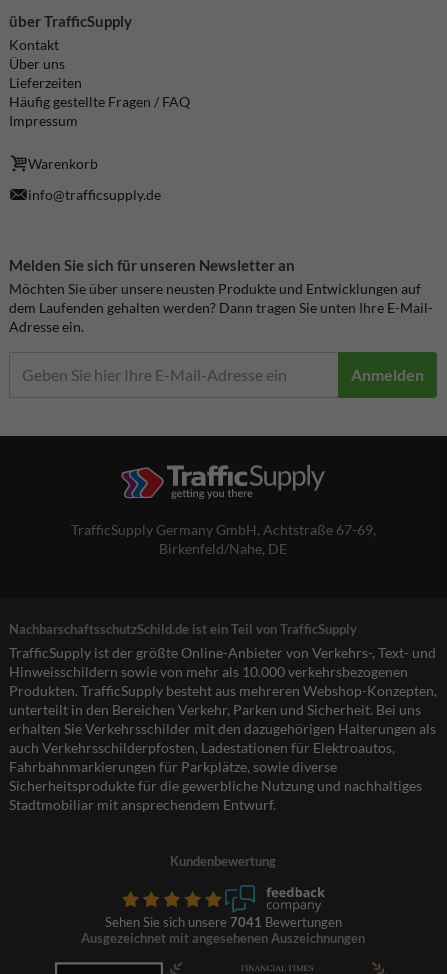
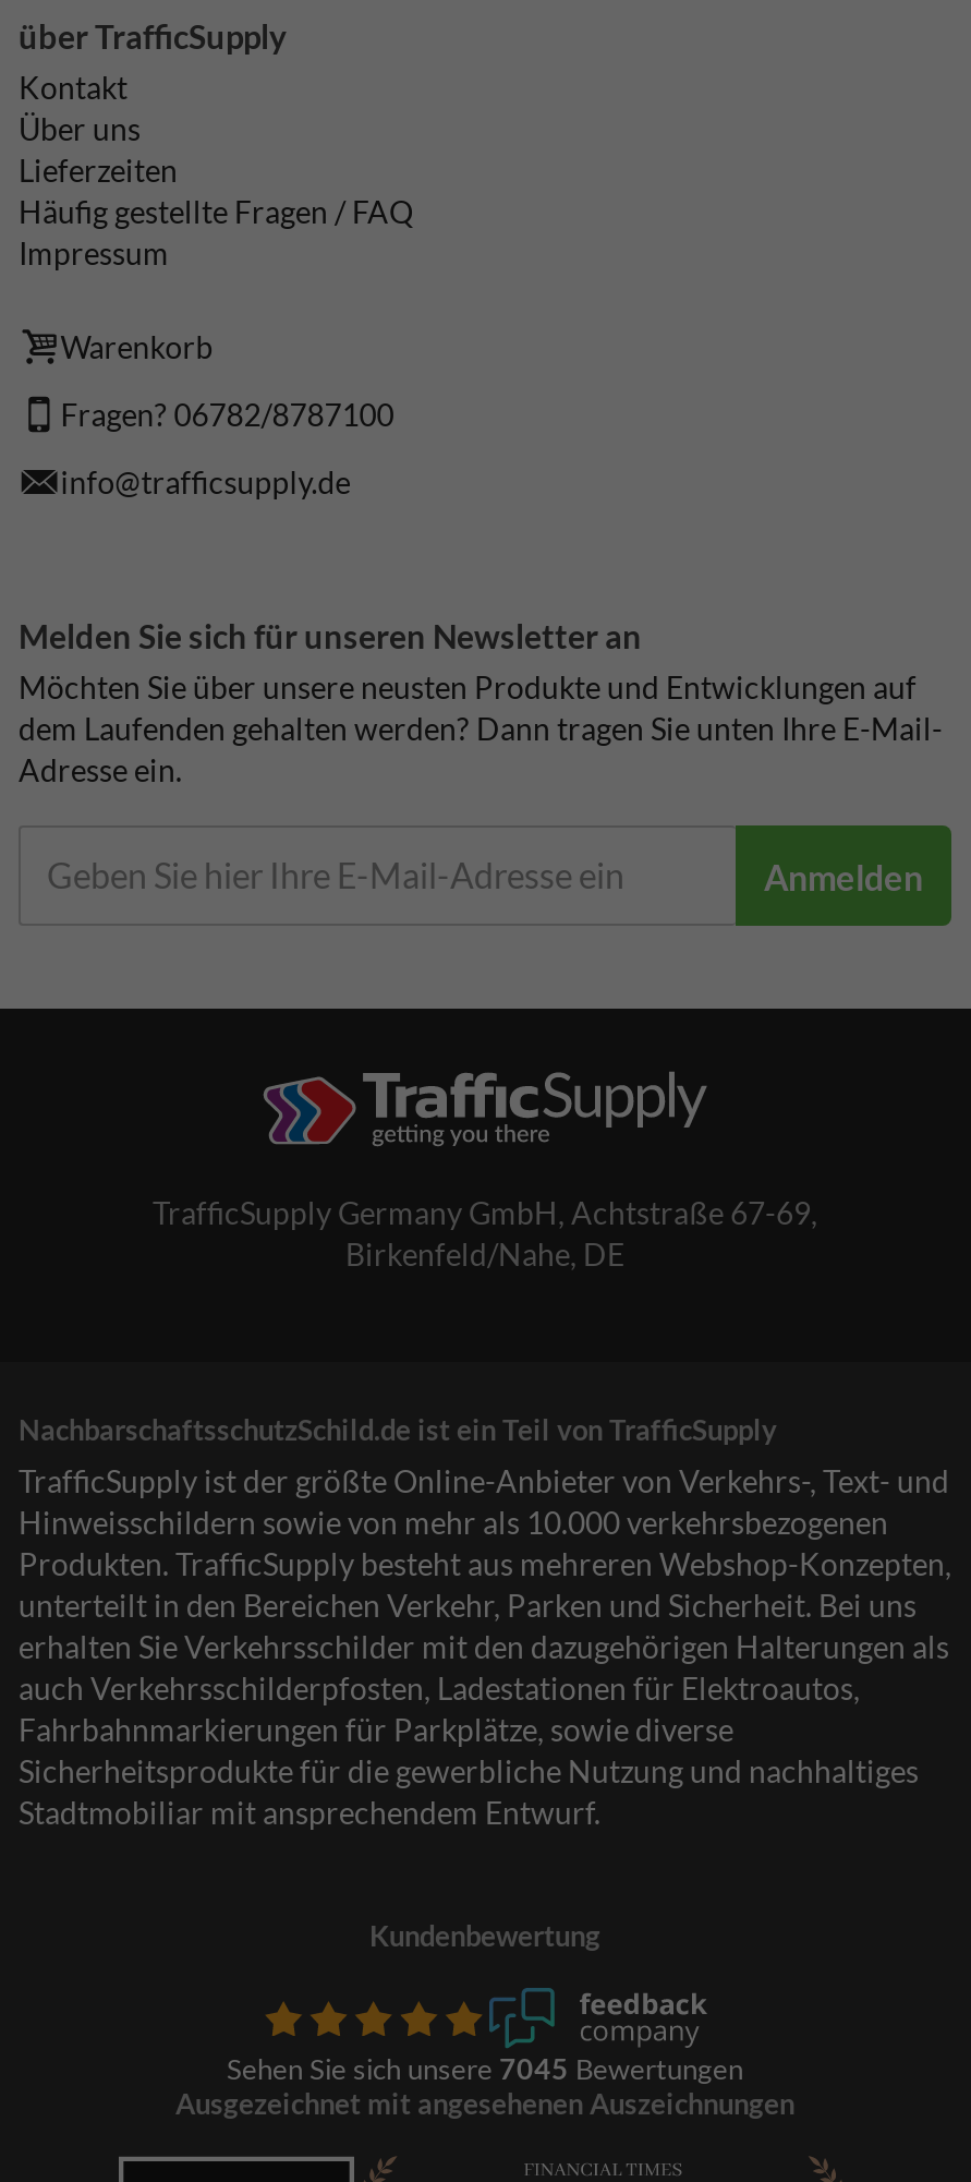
+ Fragen? 06782/8787100

- Sehen Sie sich unsere 7041 Bewertungen
+ Sehen Sie sich unsere 7045 Bewertungen
